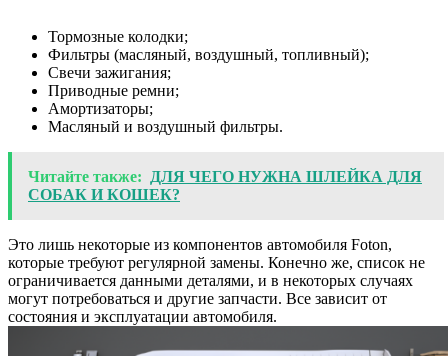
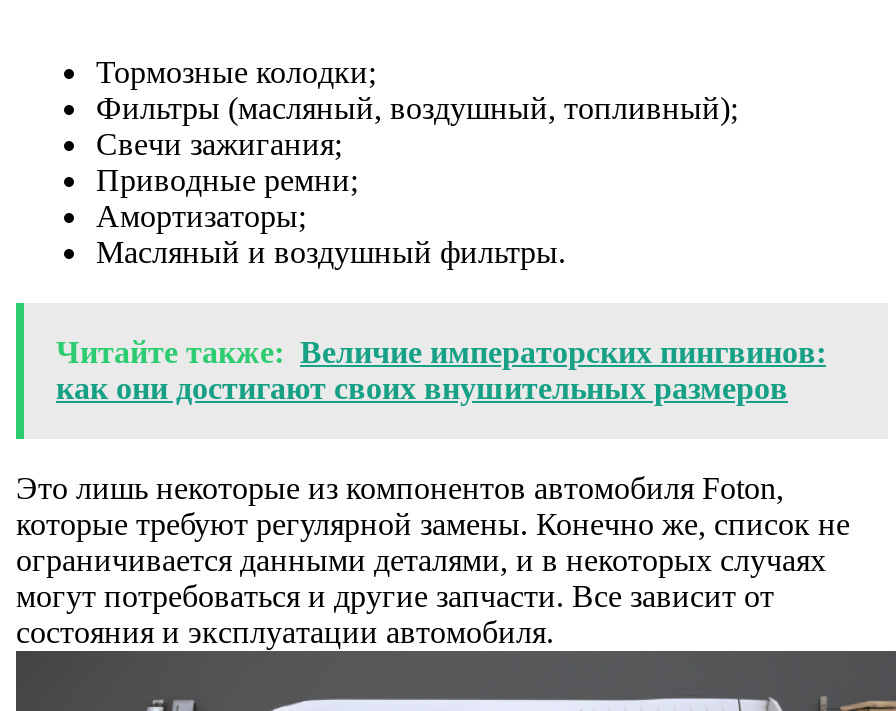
- Читайте также: ДЛЯ ЧЕГО НУЖНА ШЛЕЙКА ДЛЯ
- СОБАК И КОШЕК?
+ Читайте также: Величие императорских пингвинов:
+ как они достигают своих внушительных размеров
